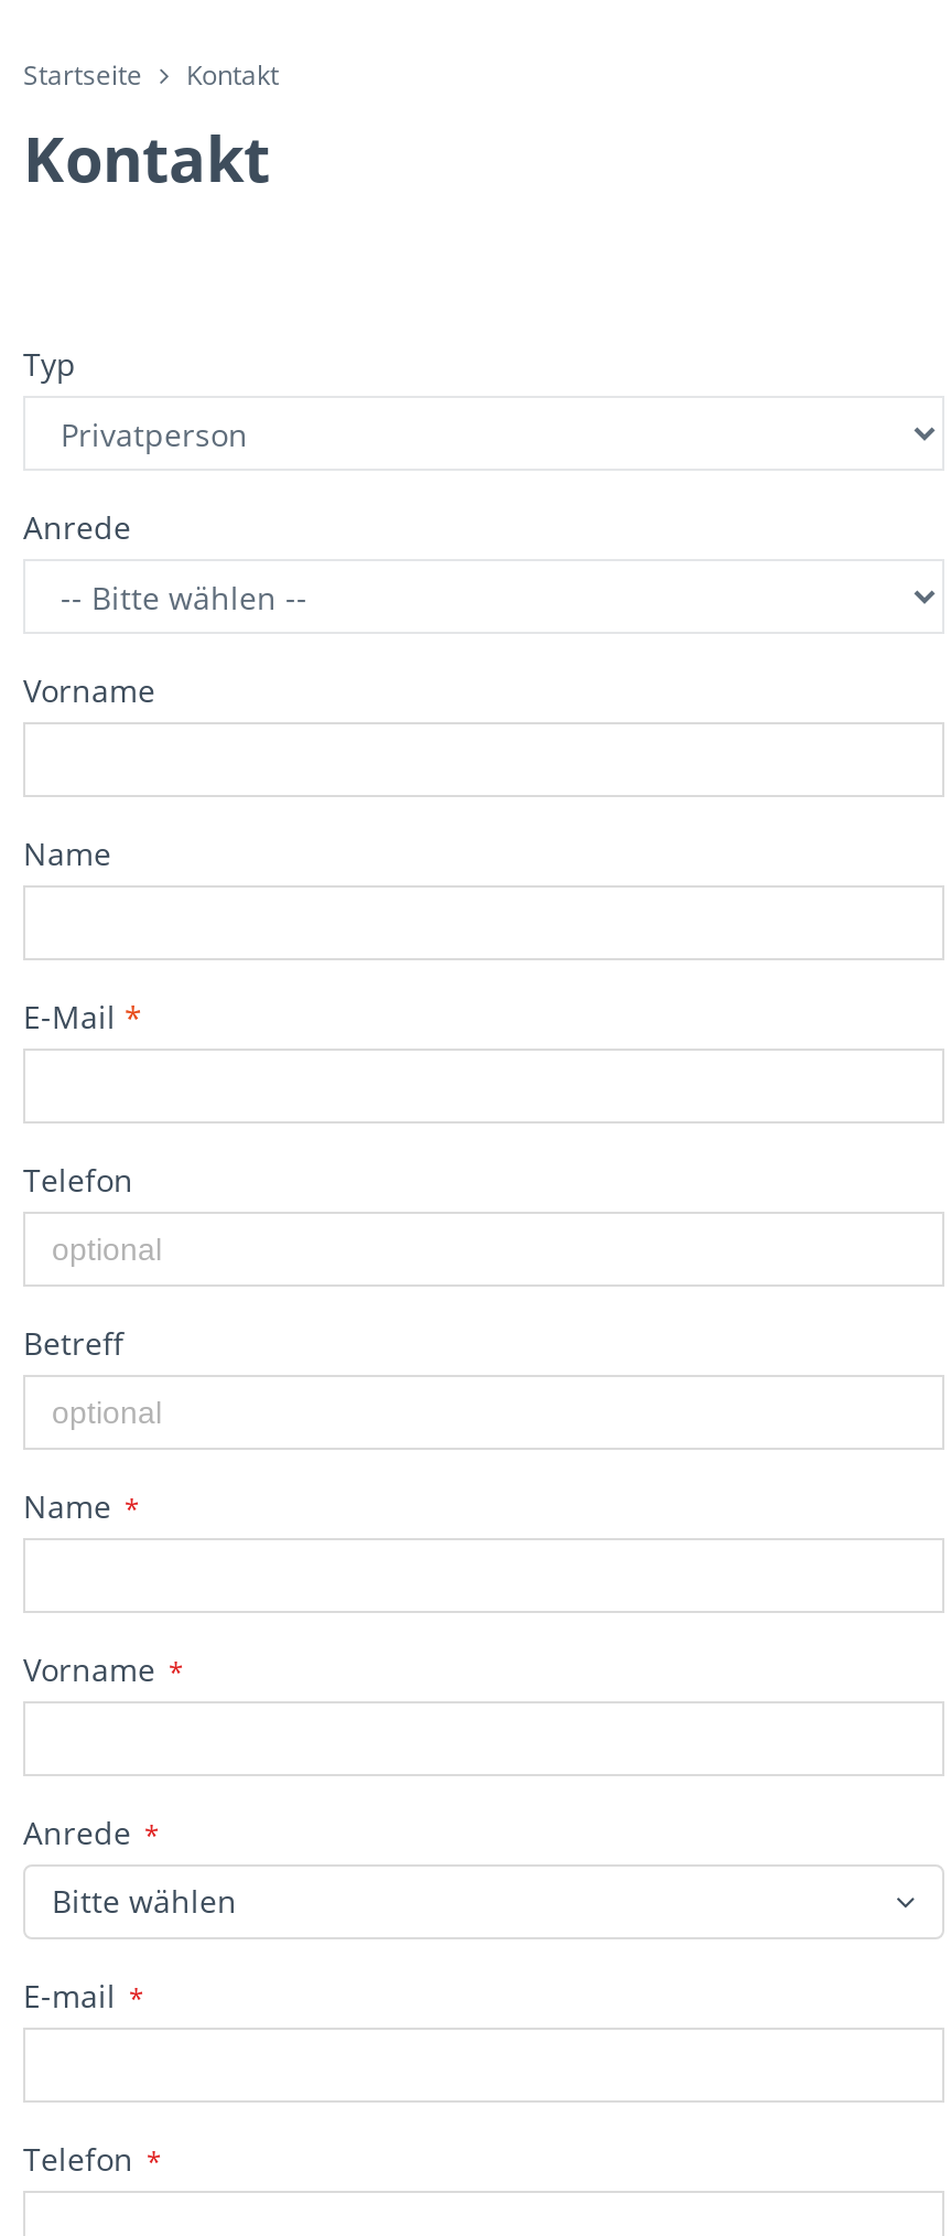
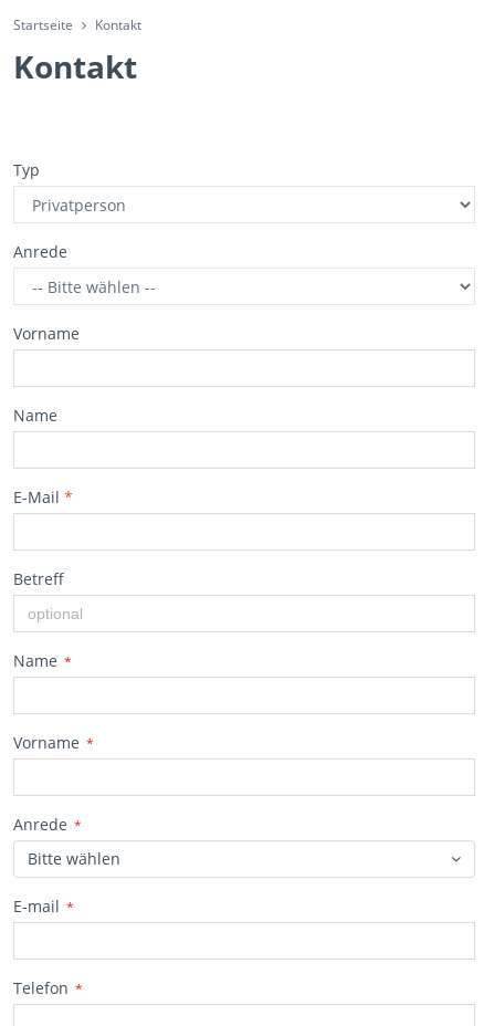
- Telefon
